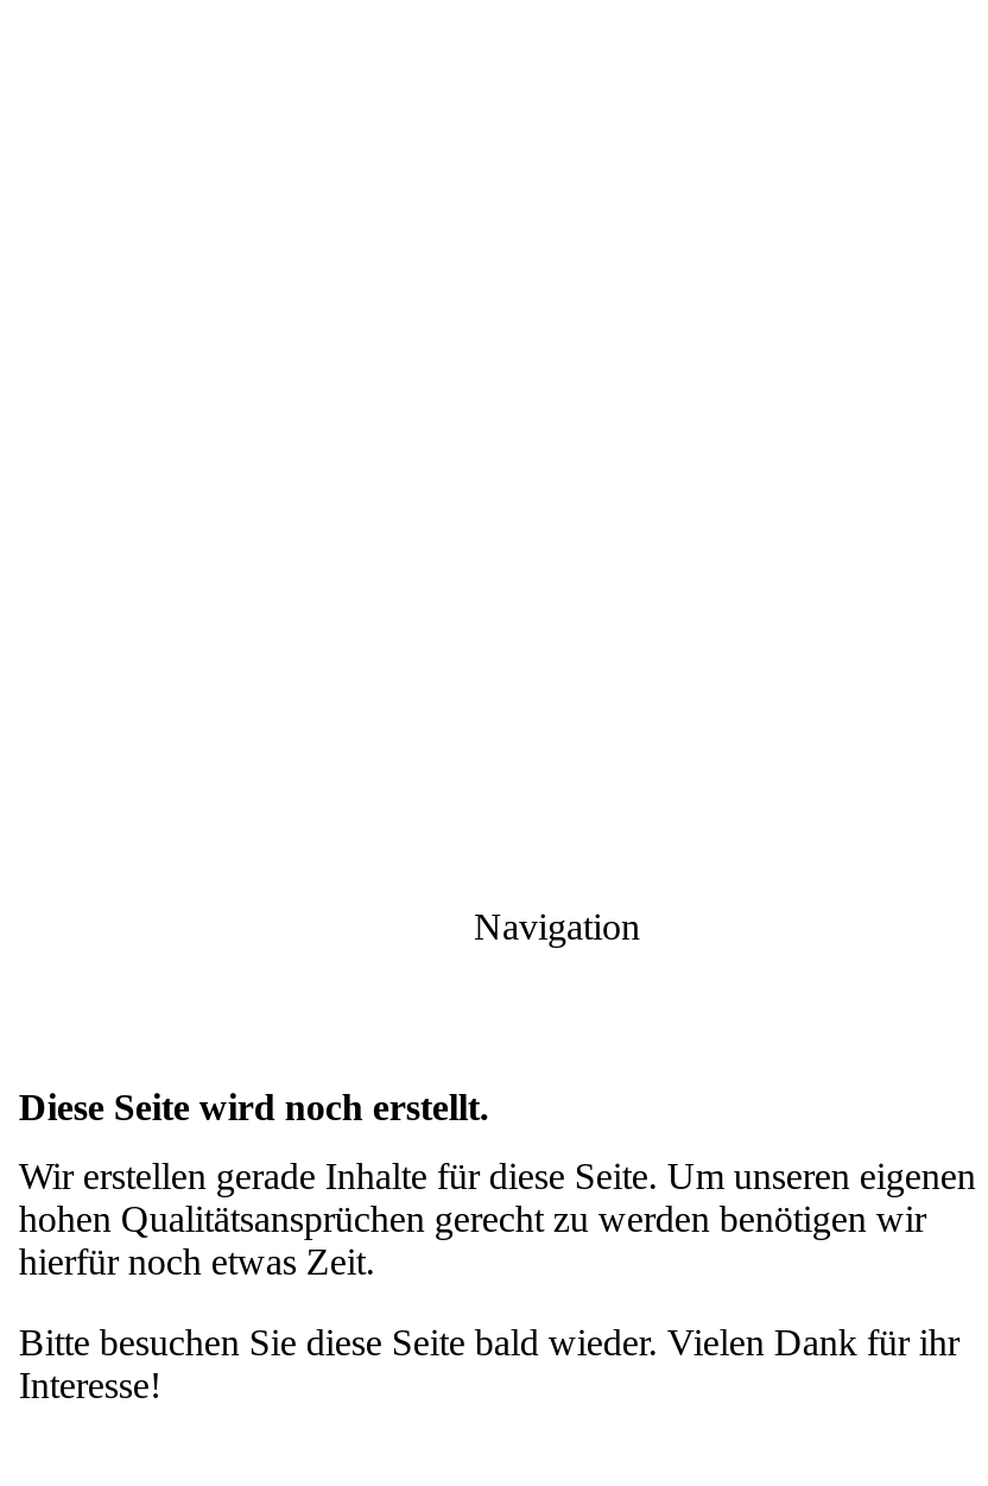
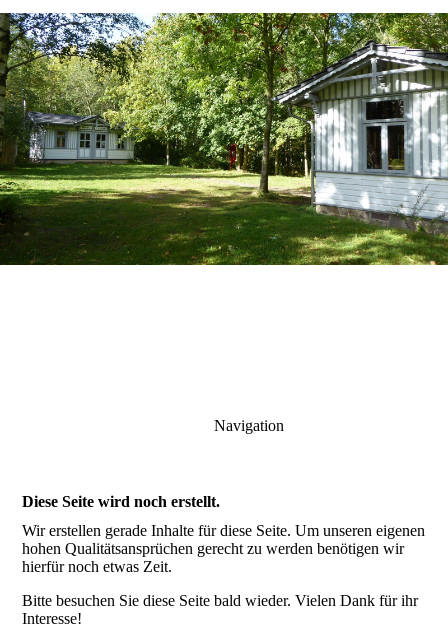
+ [image]
